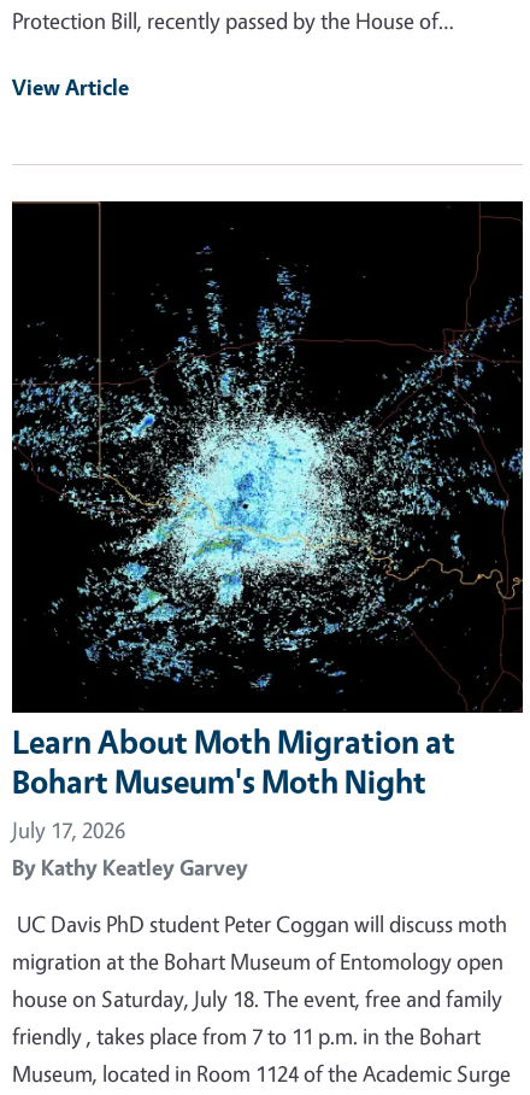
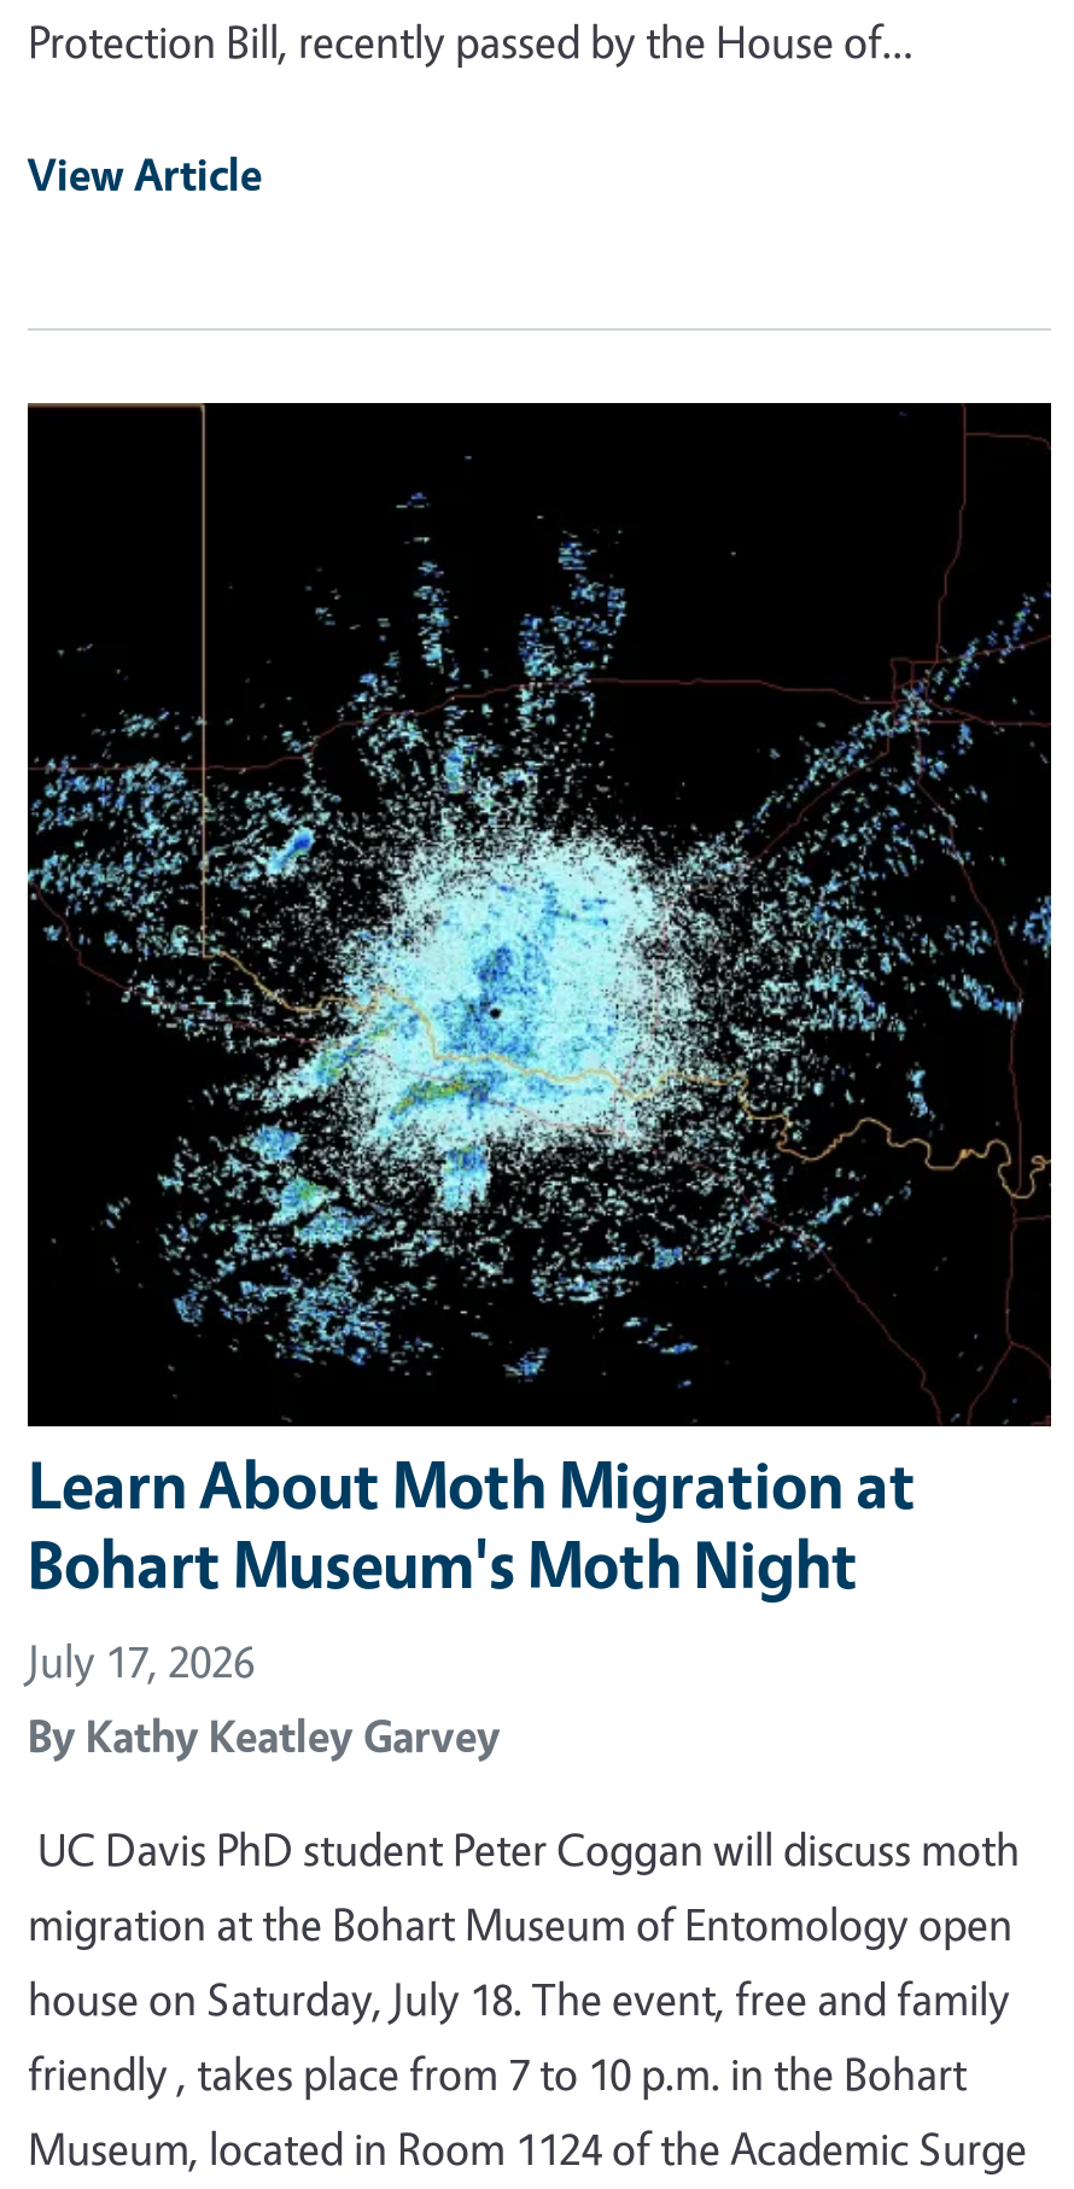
- friendly , takes place from 7 to 11 p.m. in the Bohart
+ friendly , takes place from 7 to 10 p.m. in the Bohart
